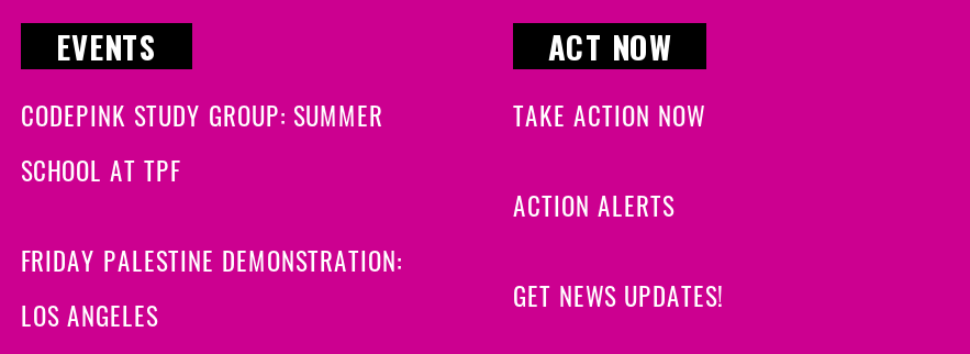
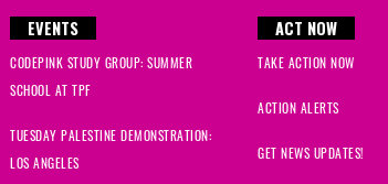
- FRIDAY PALESTINE DEMONSTRATION:
+ TUESDAY PALESTINE DEMONSTRATION:
